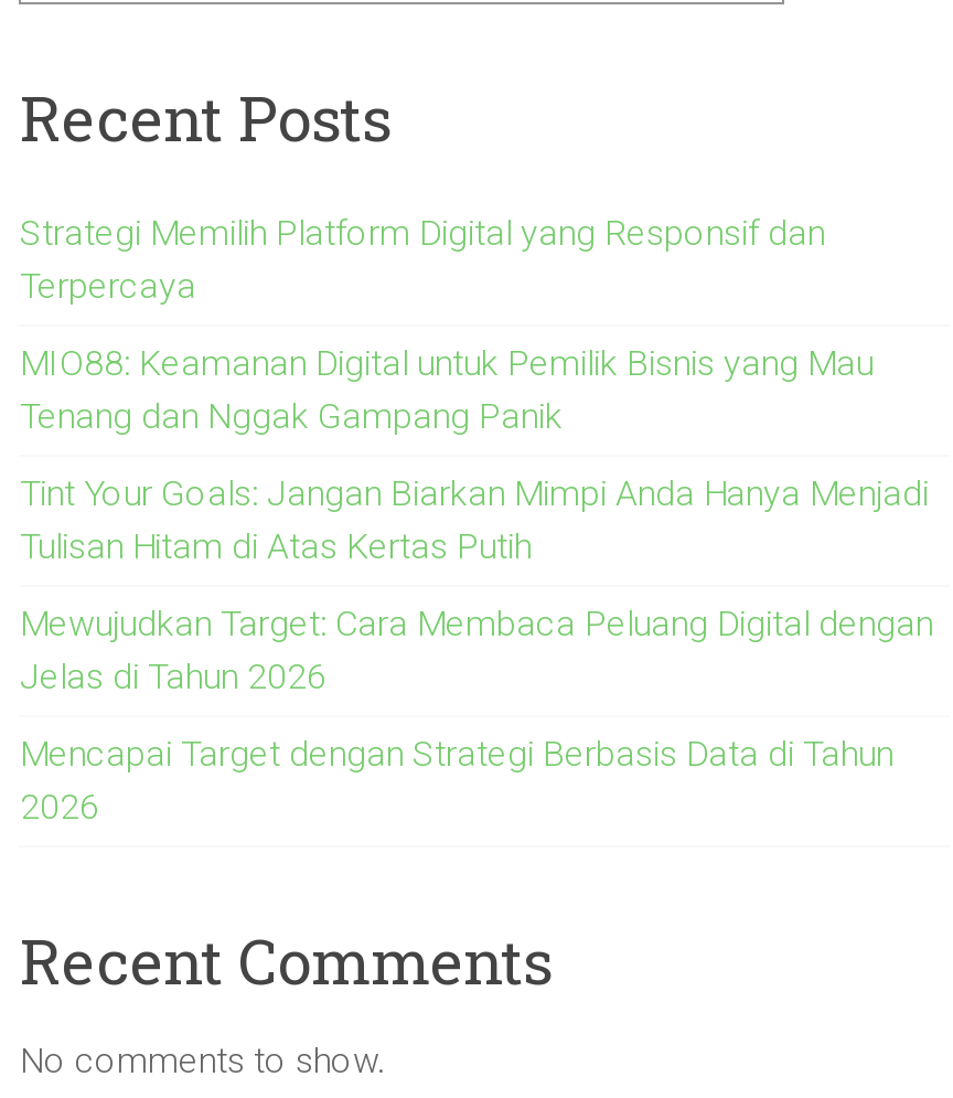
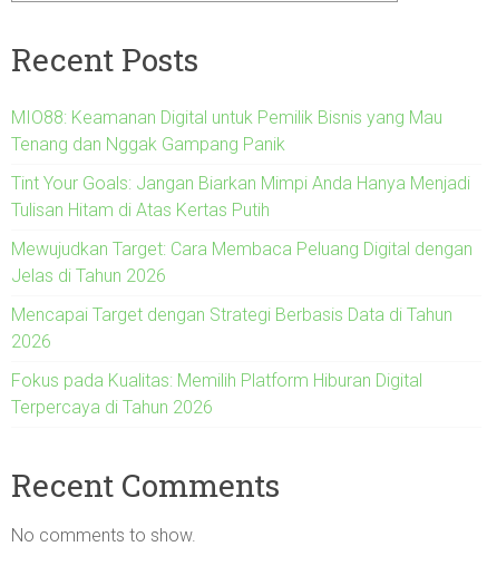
- Strategi Memilih Platform Digital yang Responsif dan
- Terpercaya

moved up: MIO88: Keamanan Digital untuk Pemilik Bisnis yang Mau | Tenang dan Nggak Gampang Panik | Tint Your Goals: Jangan Biarkan Mimpi Anda Hanya Menjadi | Tulisan Hitam di Atas Kertas Putih | Mewujudkan Target: Cara Membaca Peluang Digital dengan | Jelas di Tahun 2026 | Mencapai Target dengan Strategi Berbasis Data di Tahun | 2026

+ Fokus pada Kualitas: Memilih Platform Hiburan Digital
+ Terpercaya di Tahun 2026
